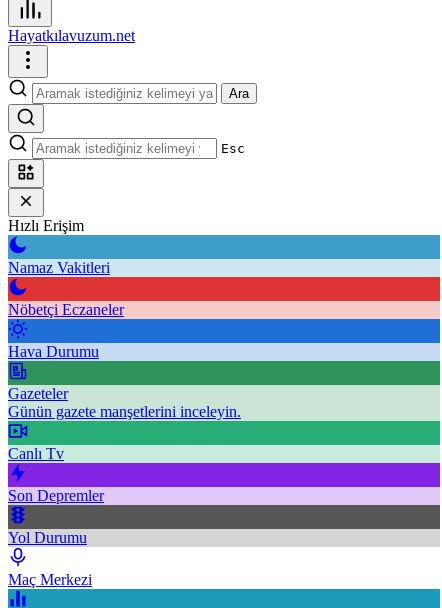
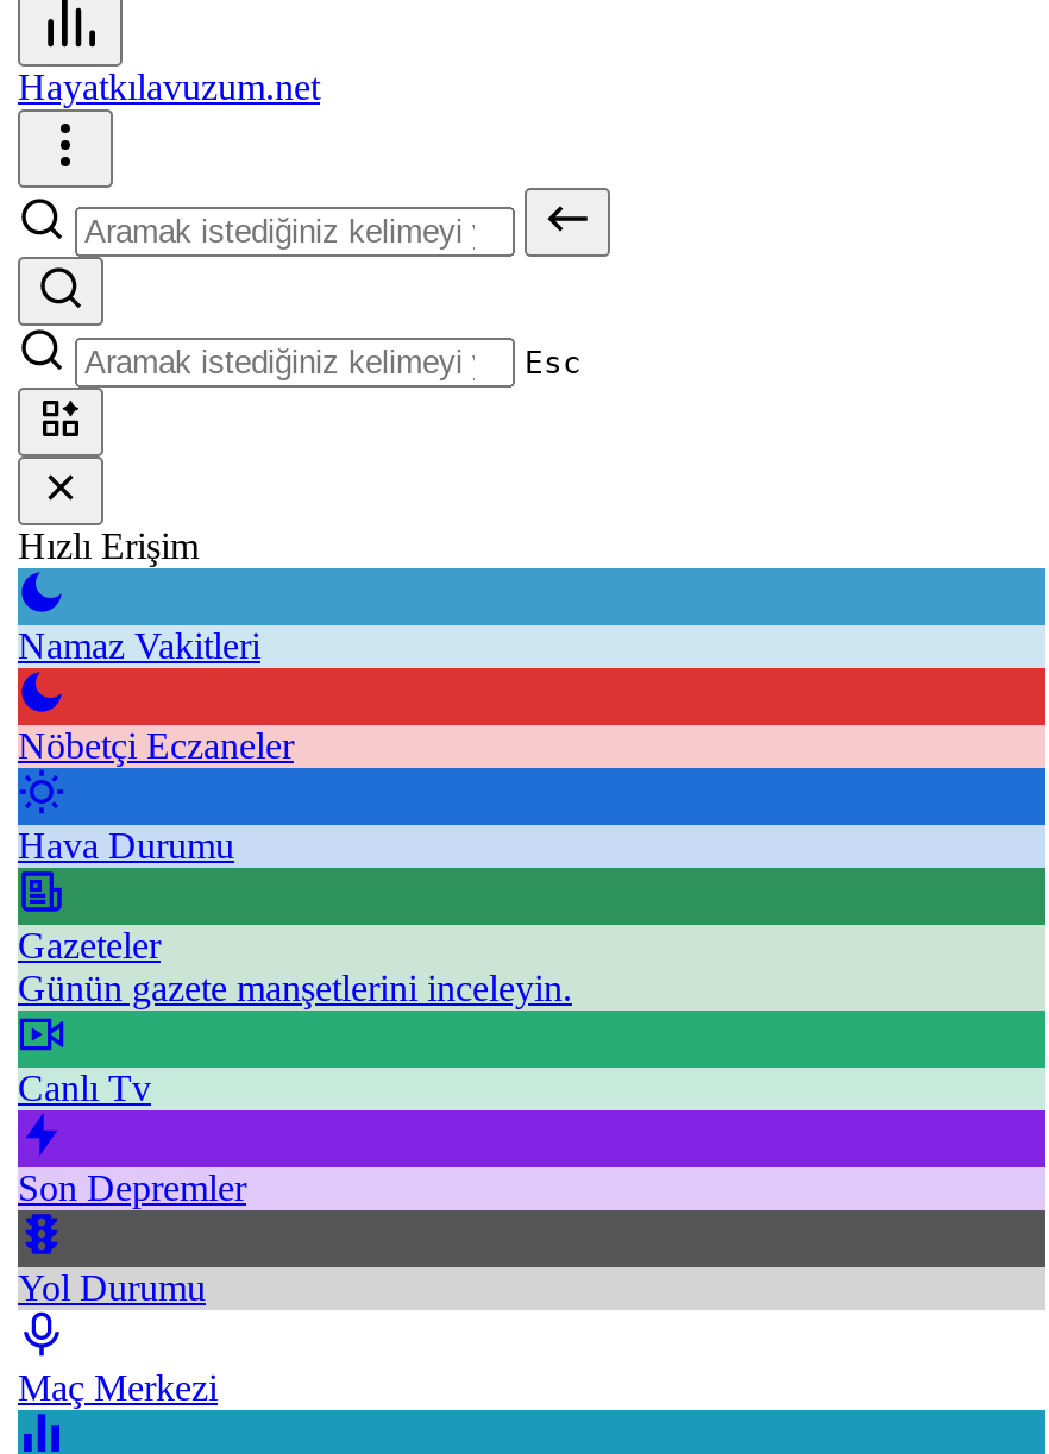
- Ara
